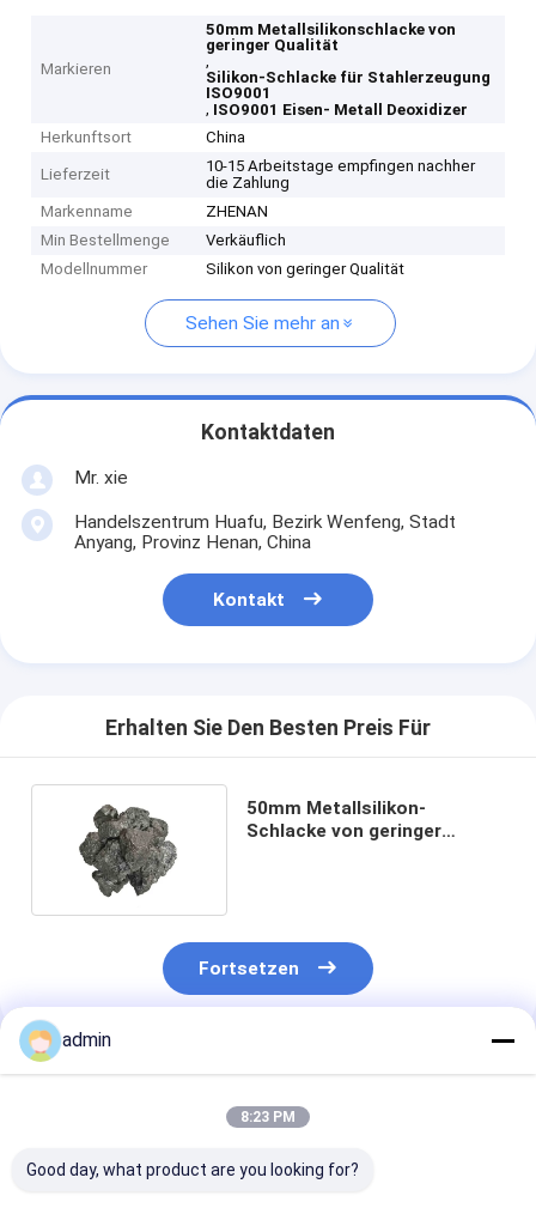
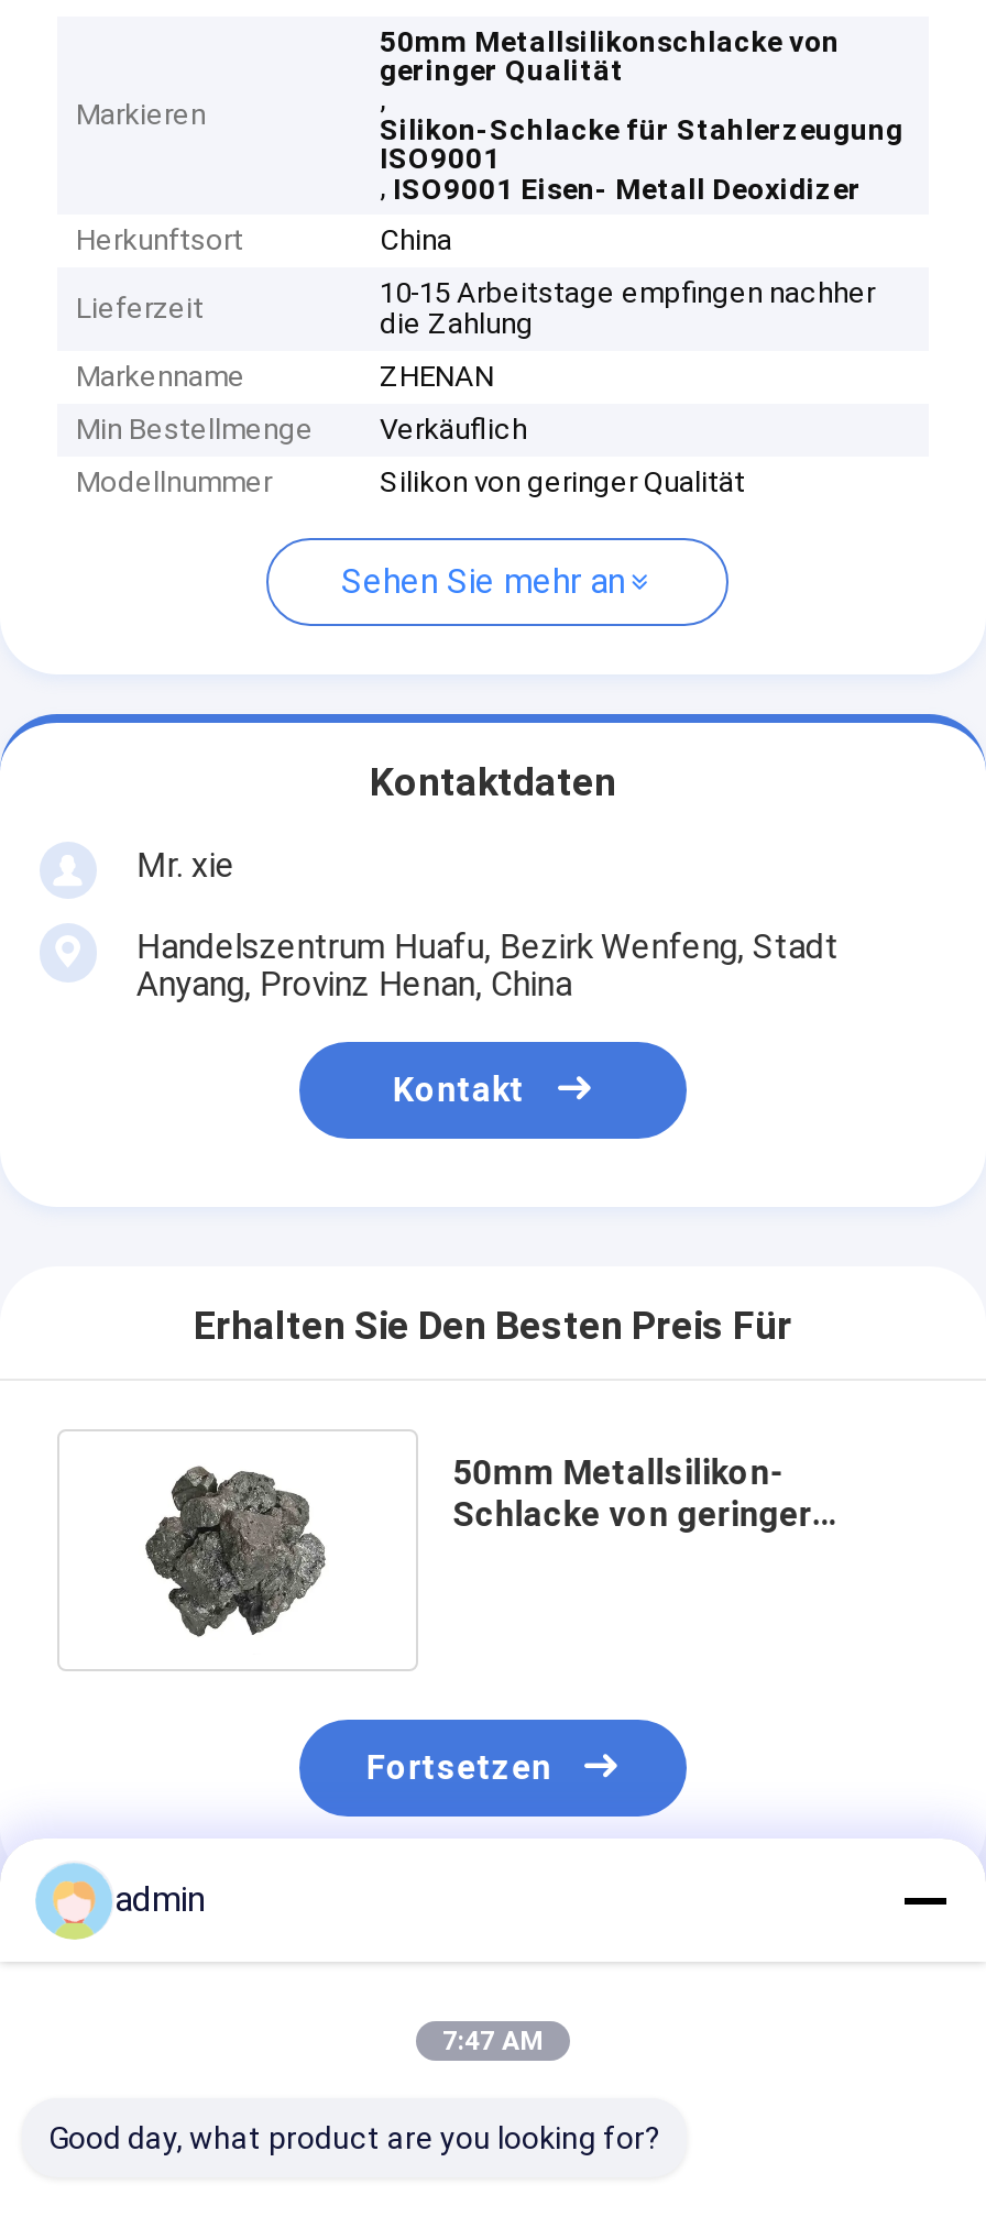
- 8:23 PM
+ 7:47 AM
